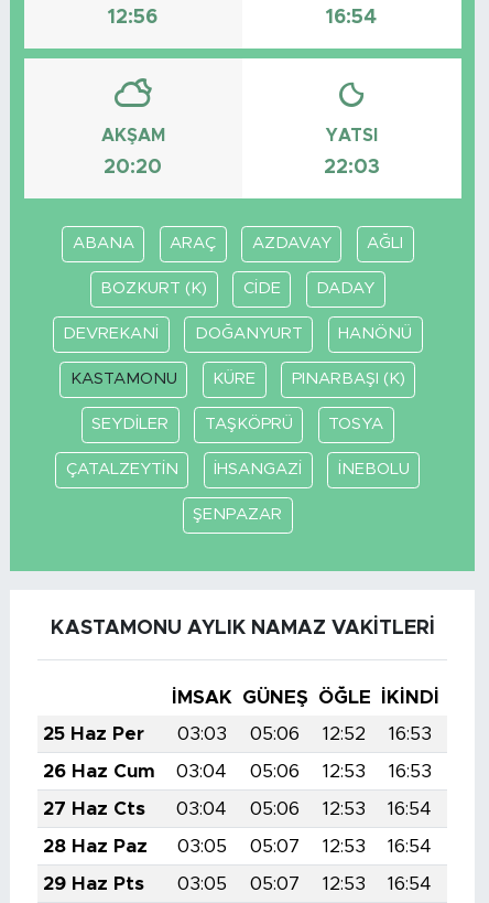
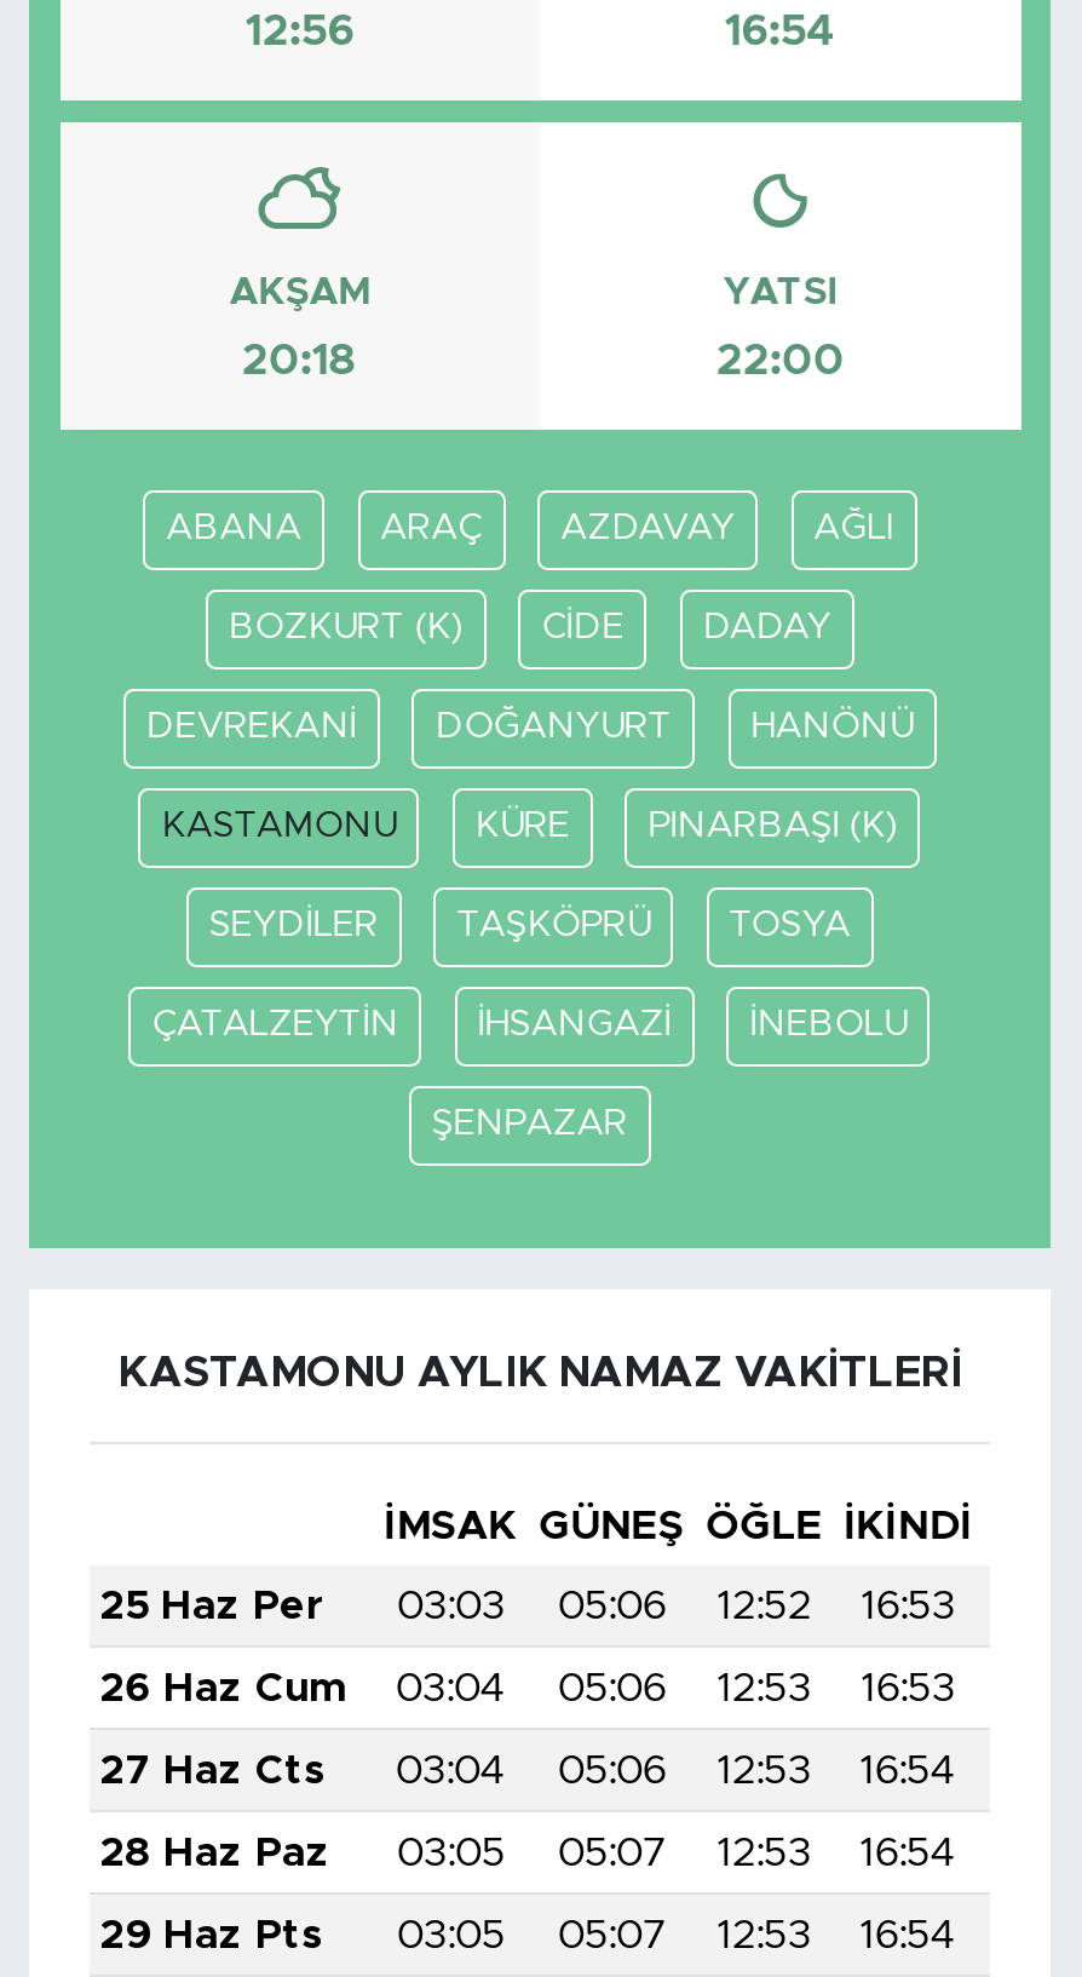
- 20:20
+ 20:18

- 22:03
+ 22:00
